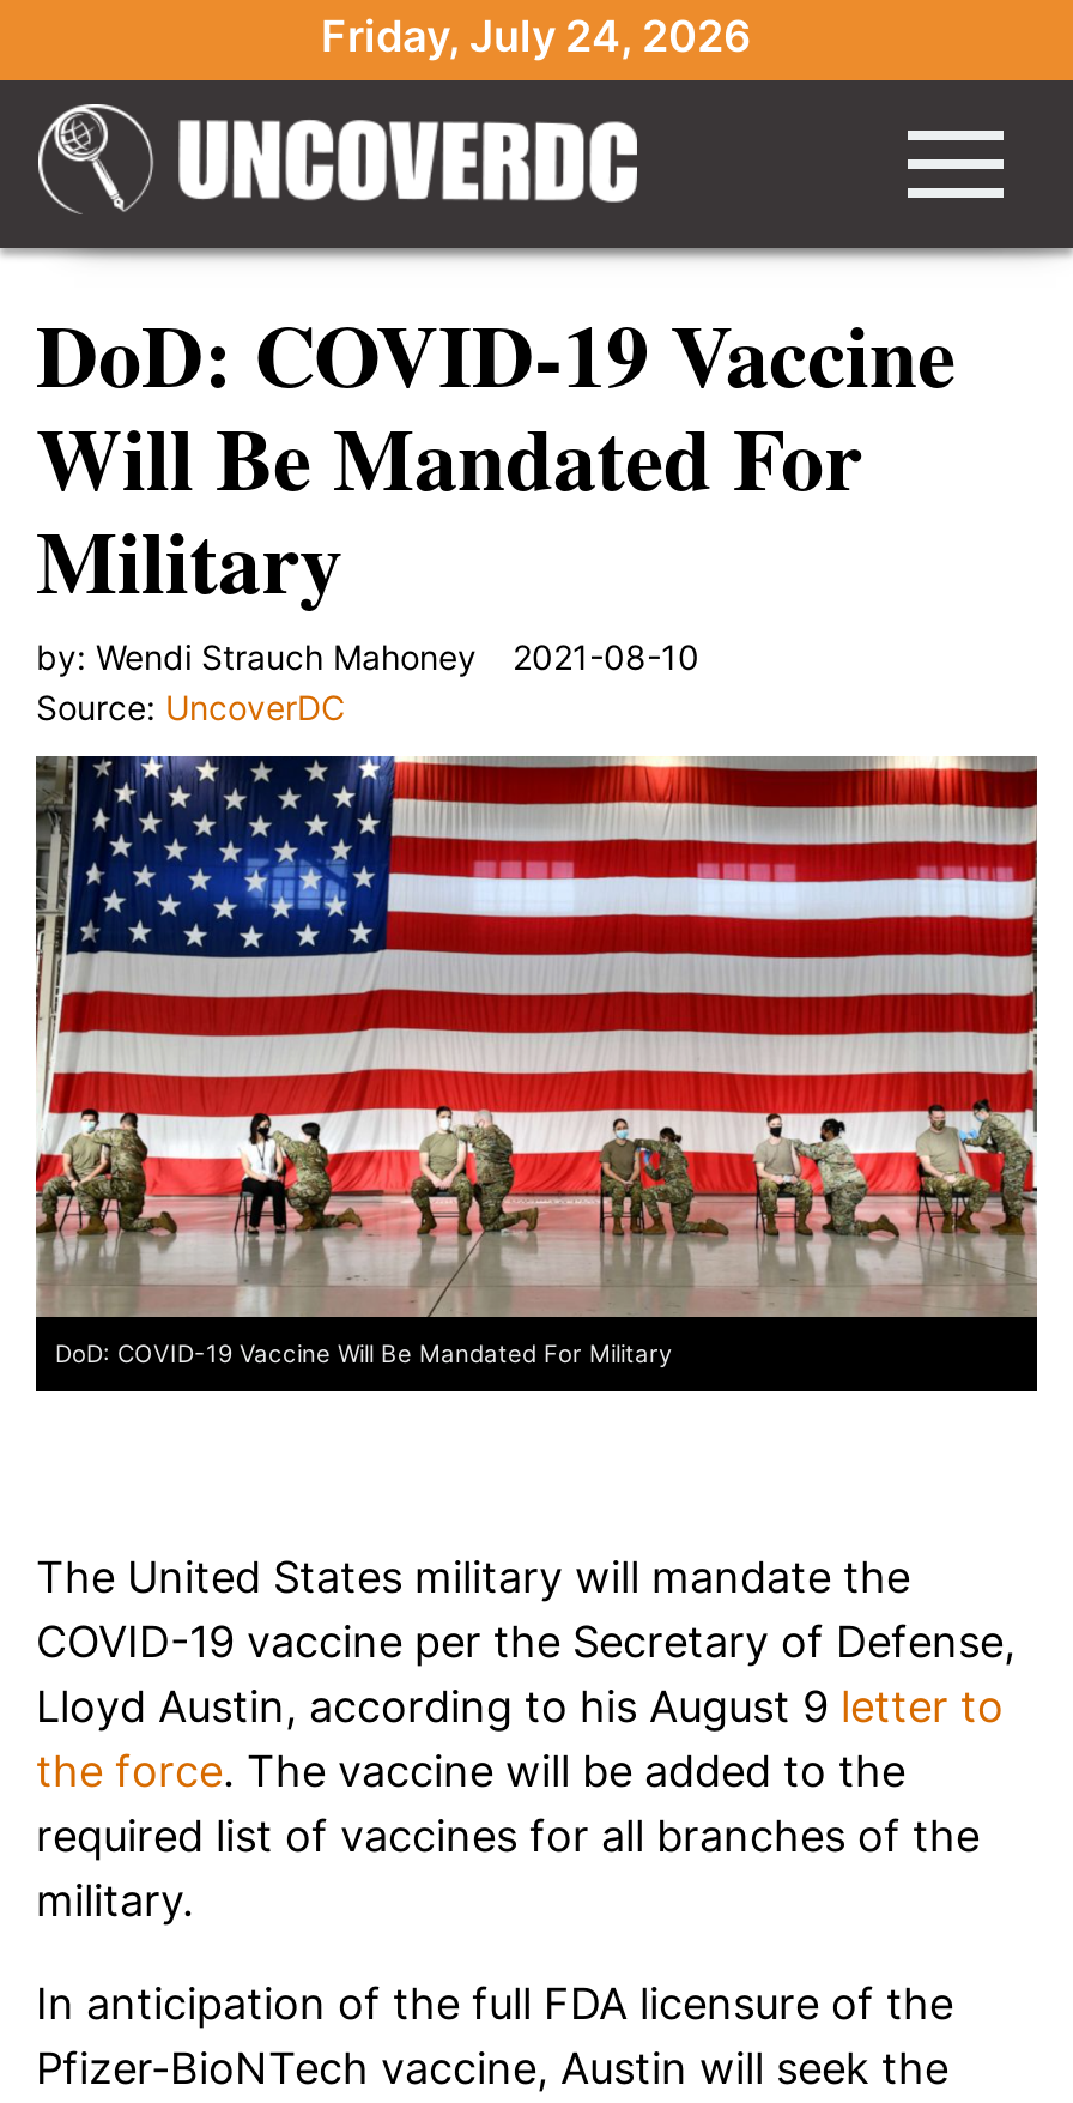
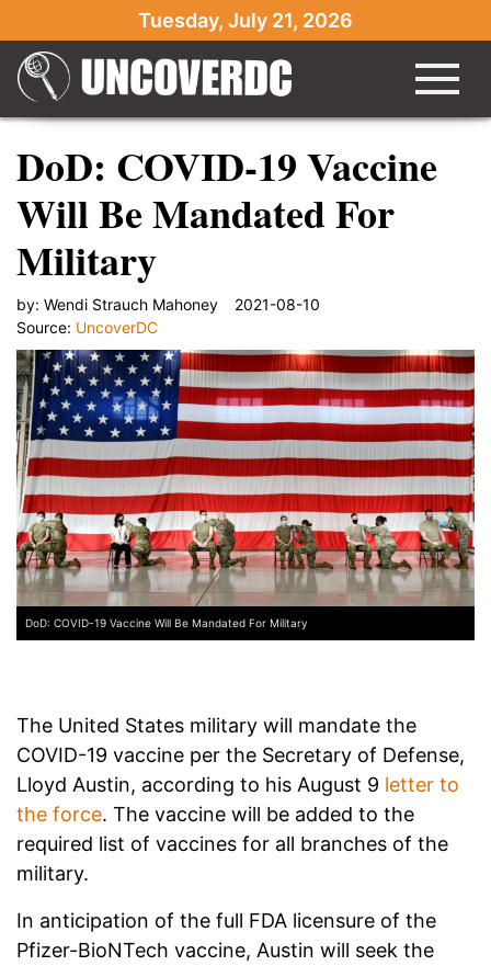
- Friday, July 24, 2026
+ Tuesday, July 21, 2026
